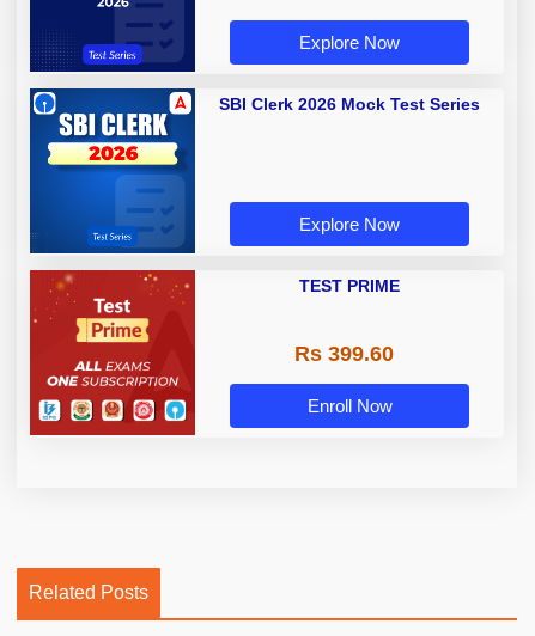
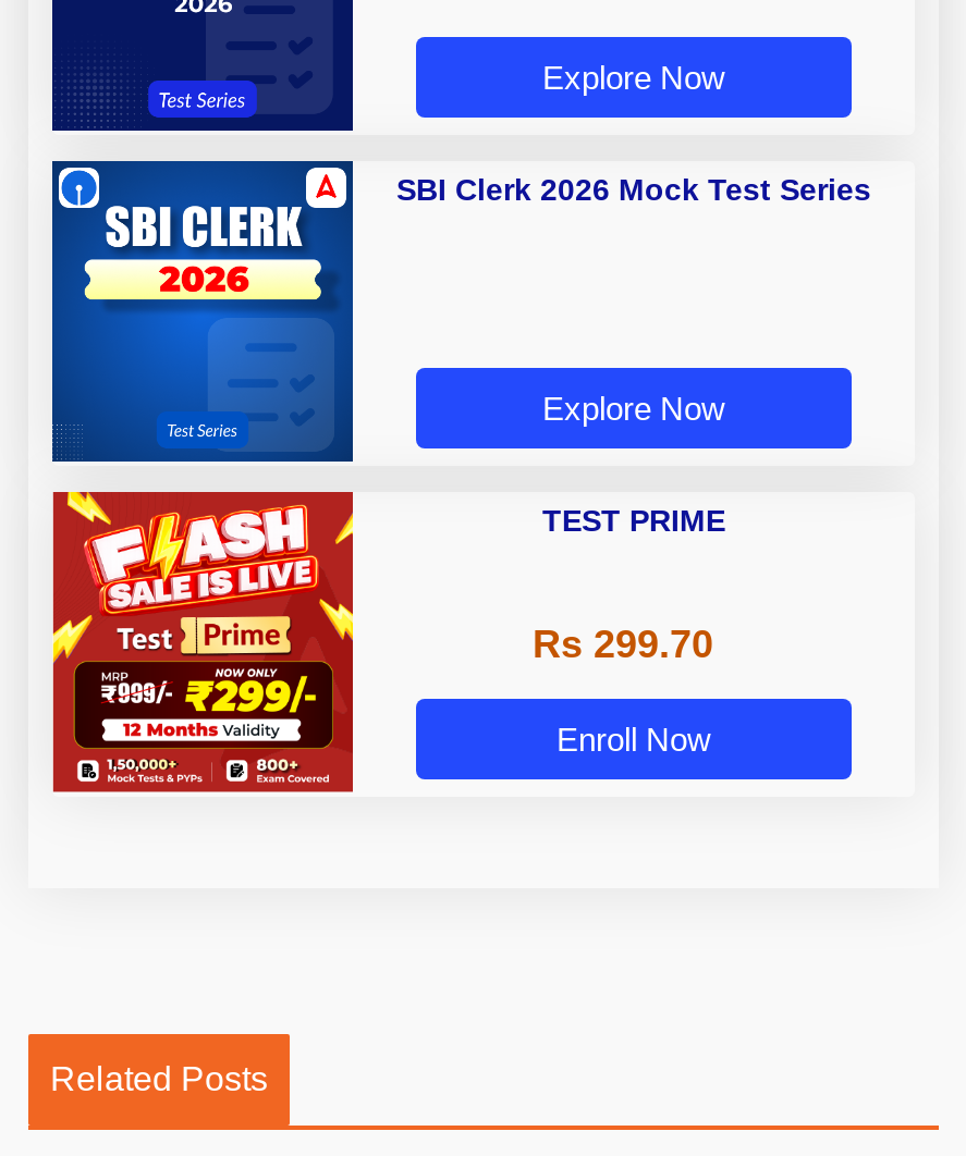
- [image]
+ [image]

- Rs 399.60
+ Rs 299.70
